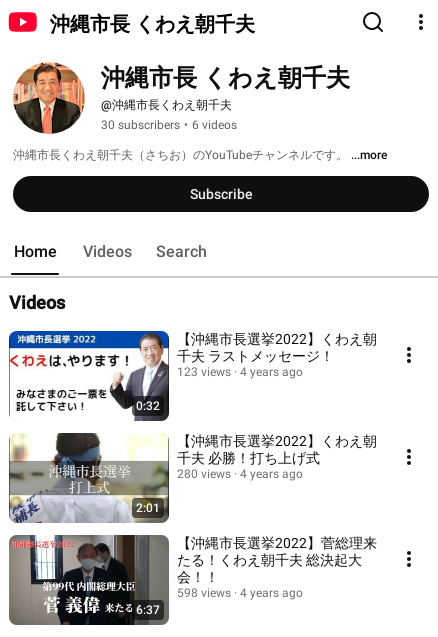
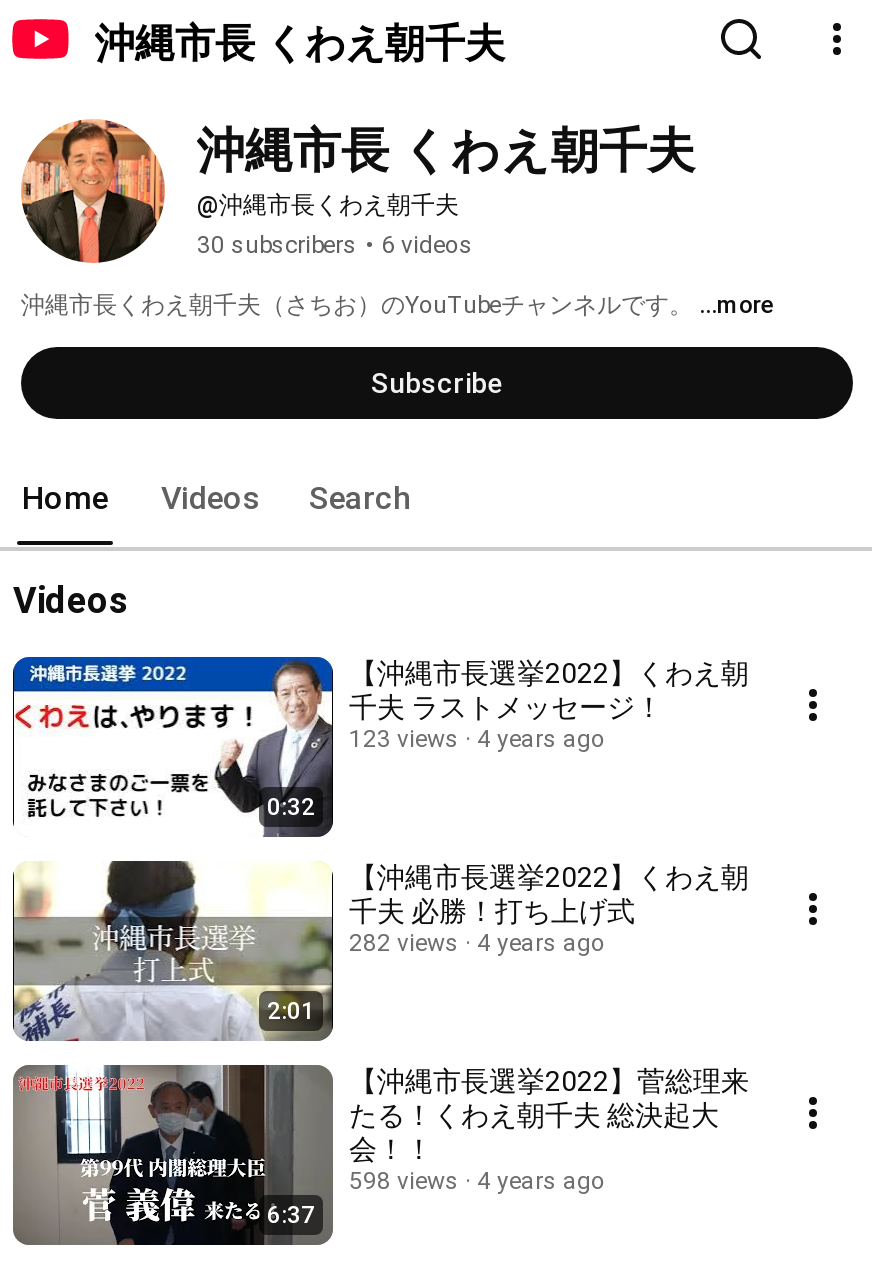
- 280 views 4 years ago
+ 282 views 4 years ago
